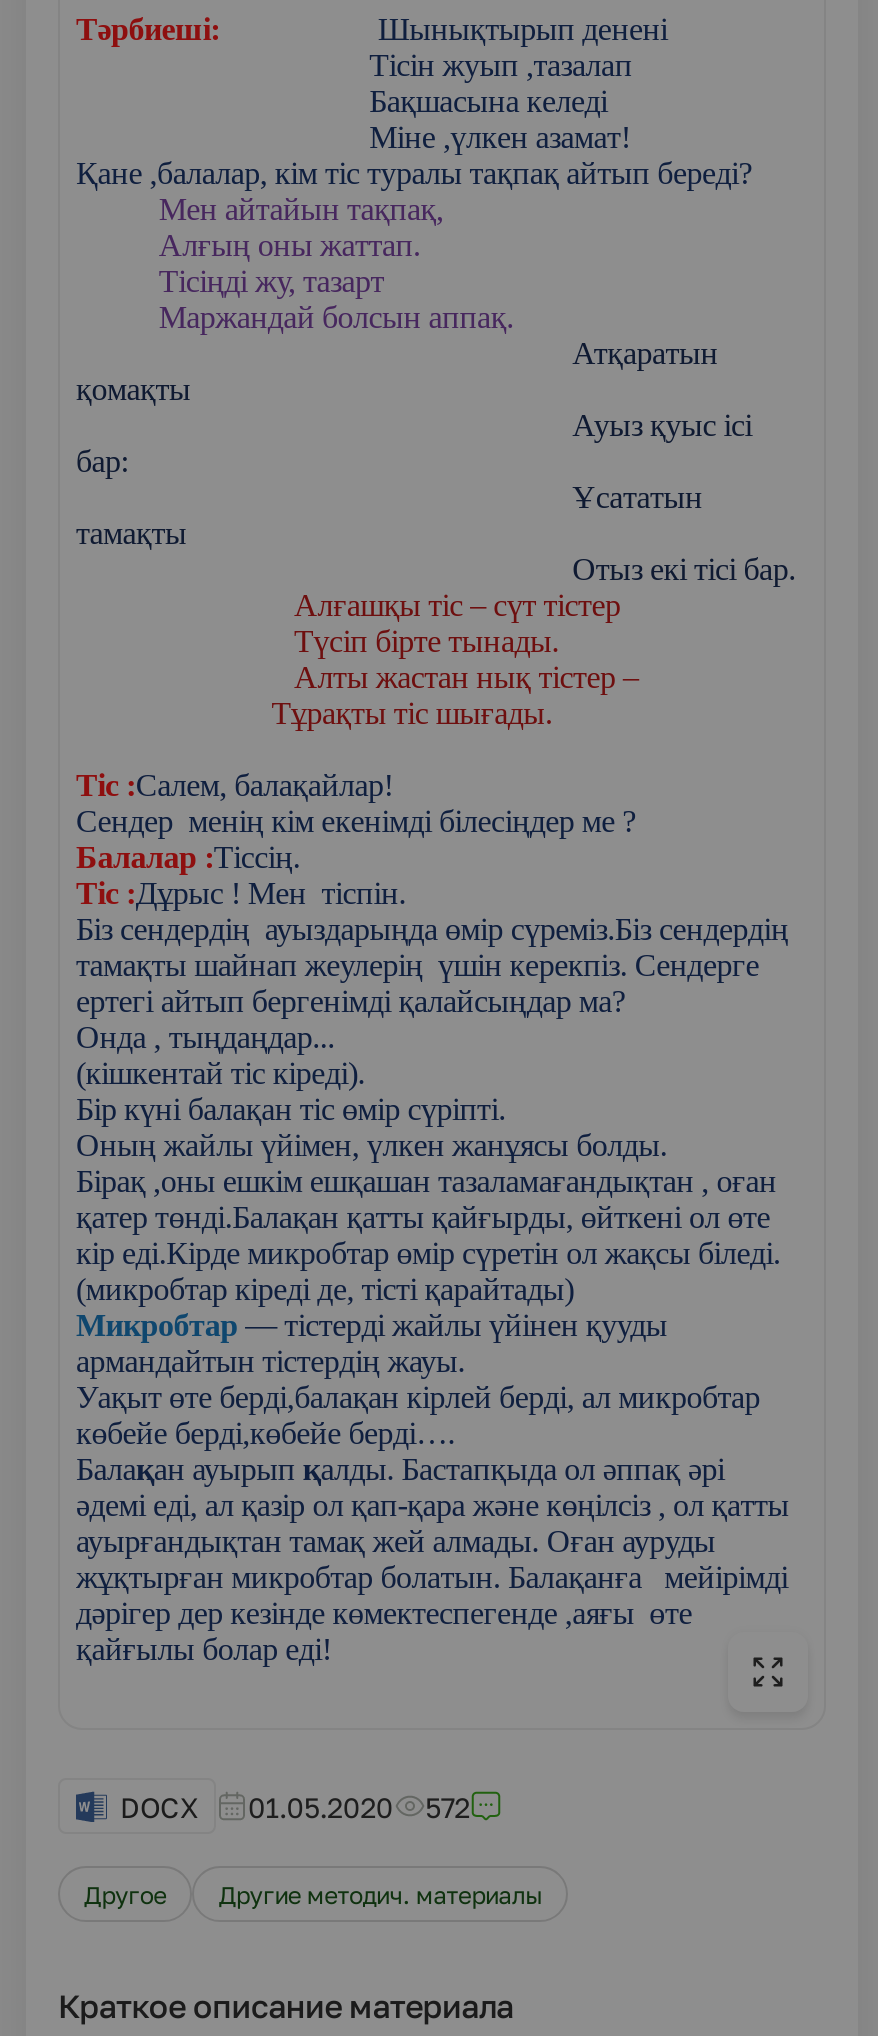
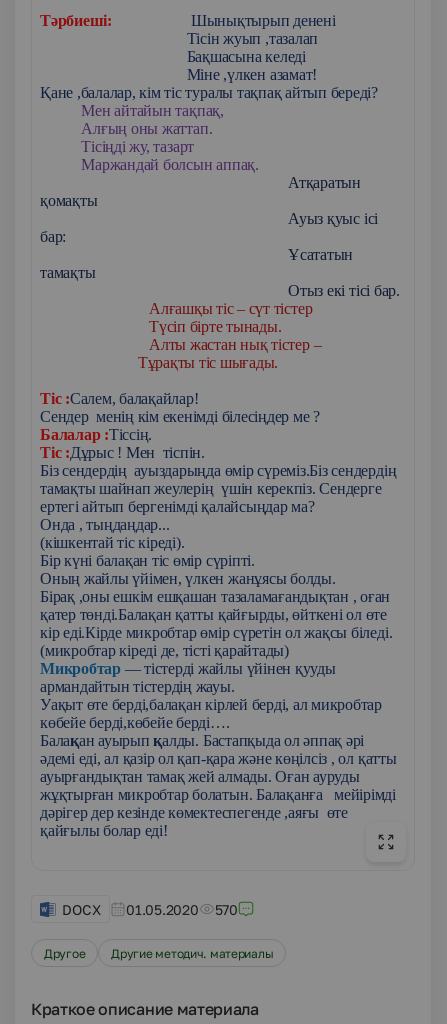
- DOCX 01.05.2020 572
+ DOCX 01.05.2020 570
